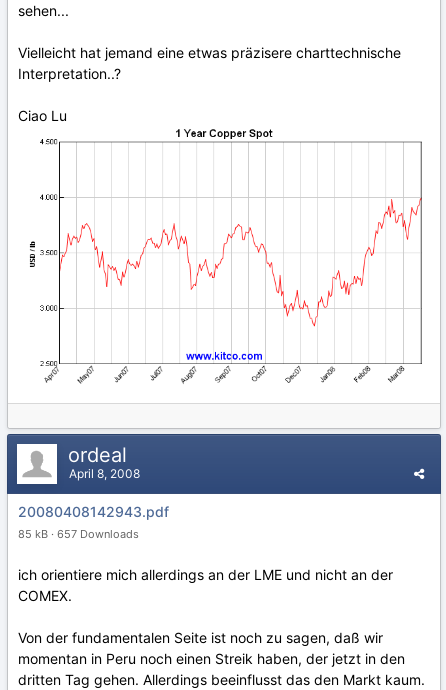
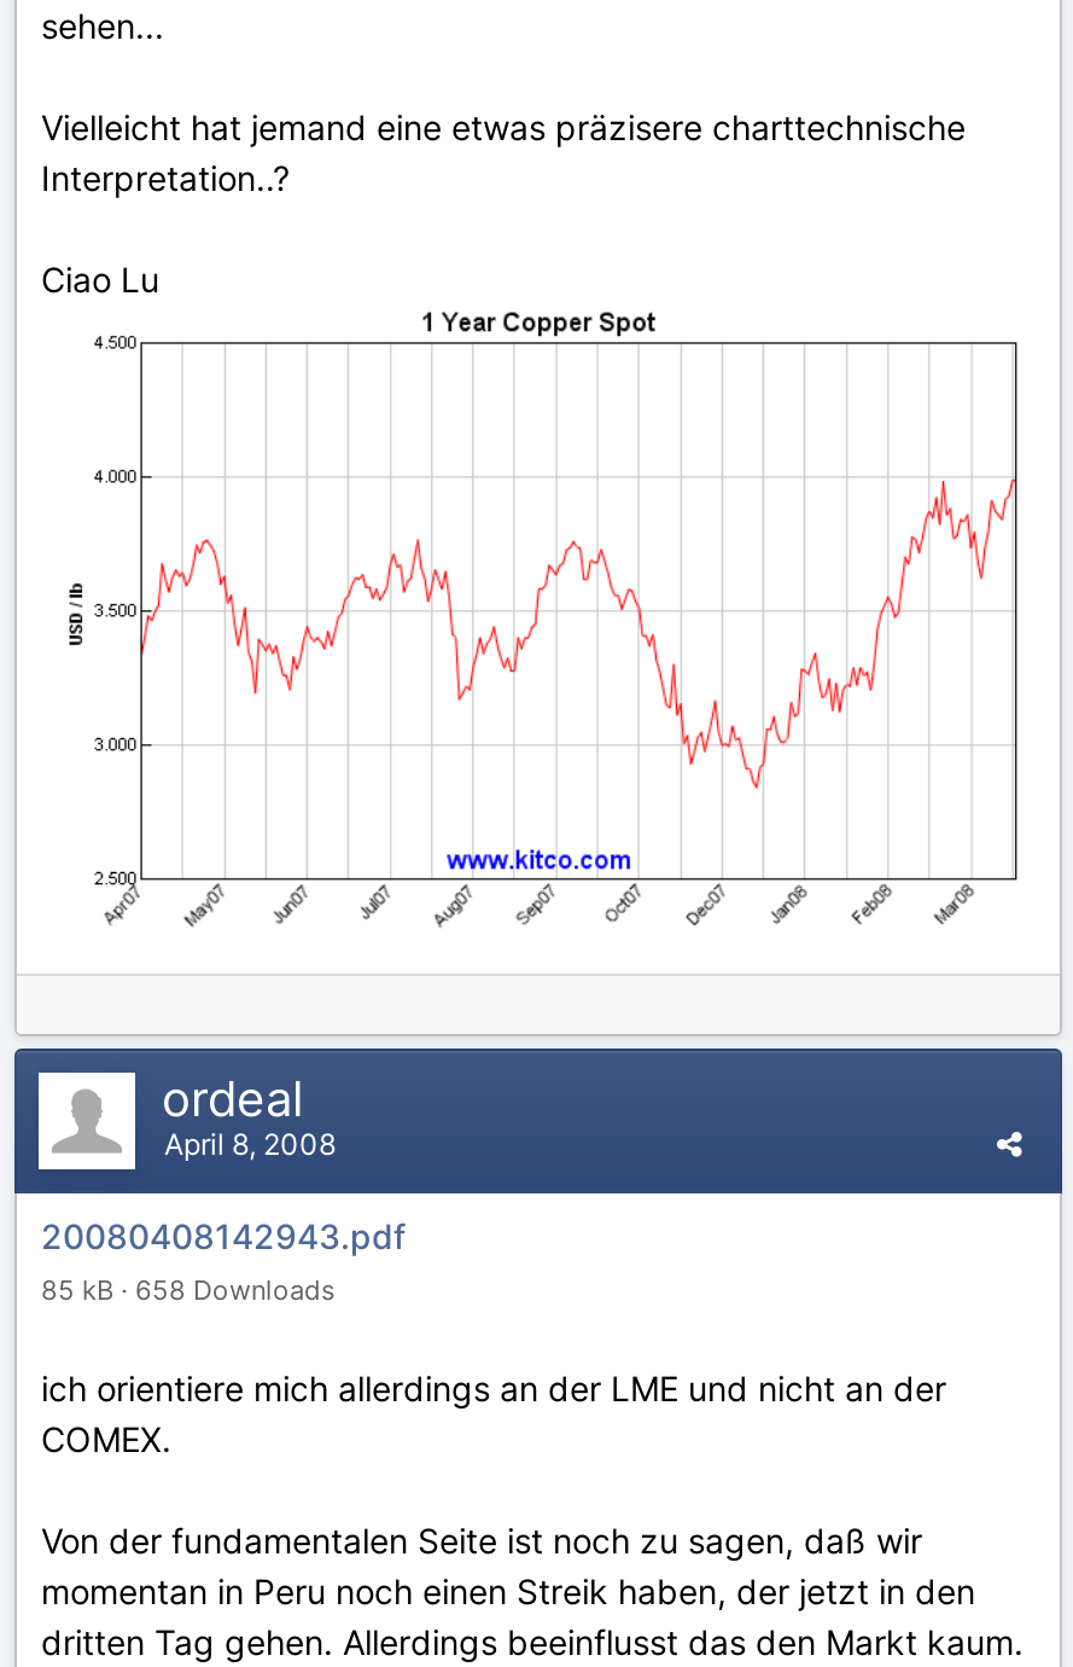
- 85 kB · 657 Downloads
+ 85 kB · 658 Downloads
